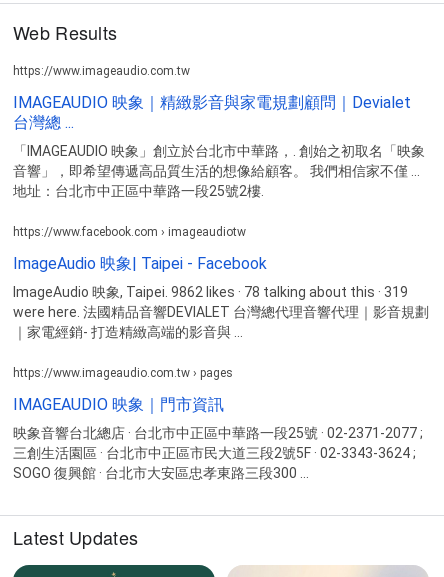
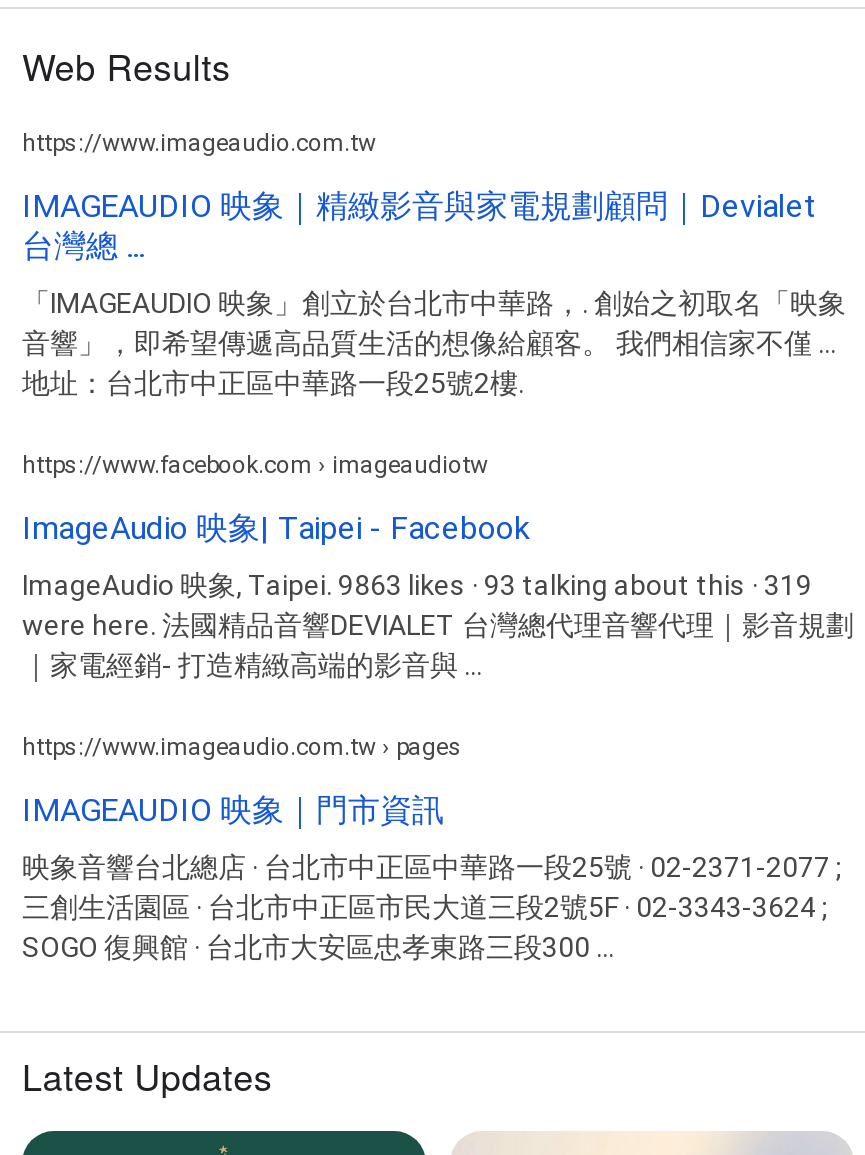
- ImageAudio 映象, Taipei. 9862 likes · 78 talking about this · 319
+ ImageAudio 映象, Taipei. 9863 likes · 93 talking about this · 319
